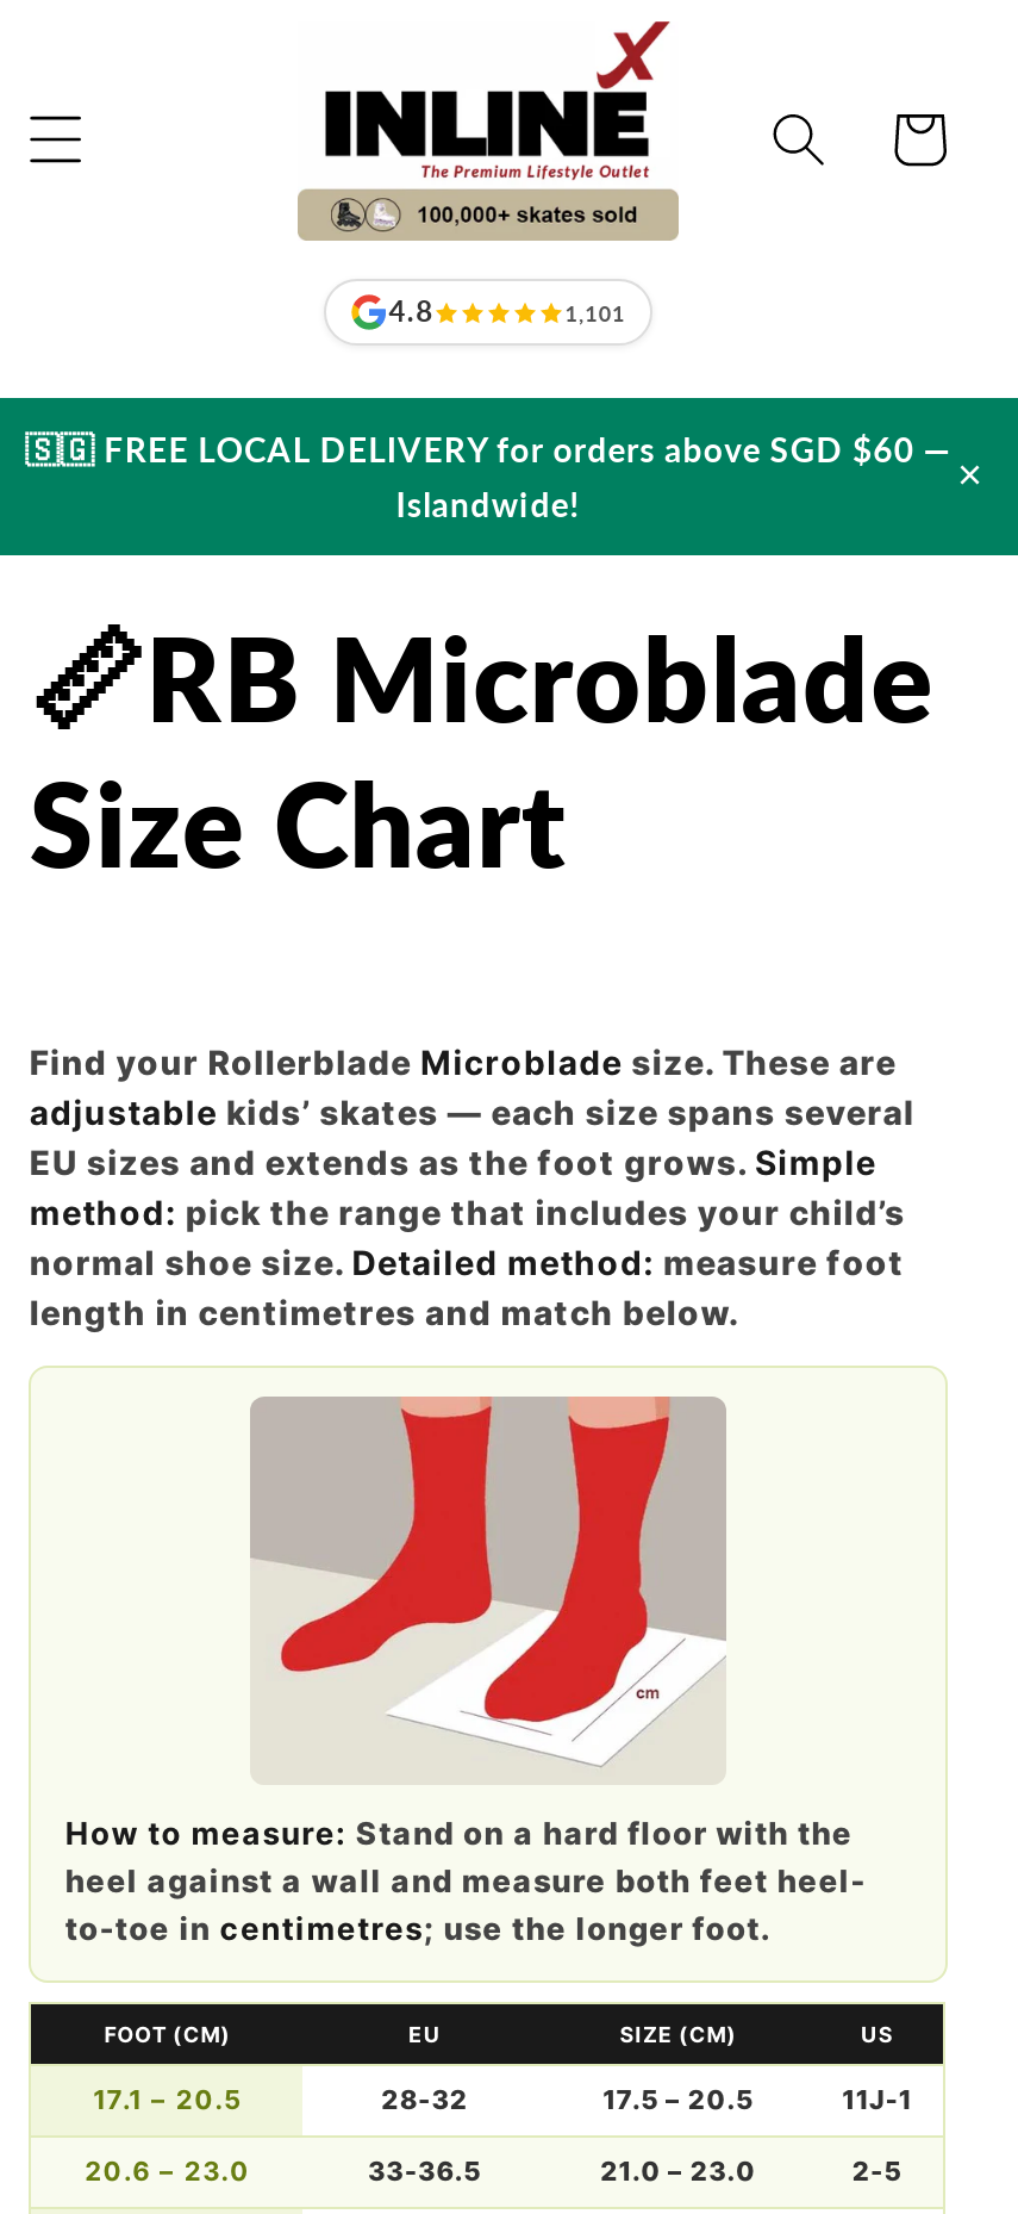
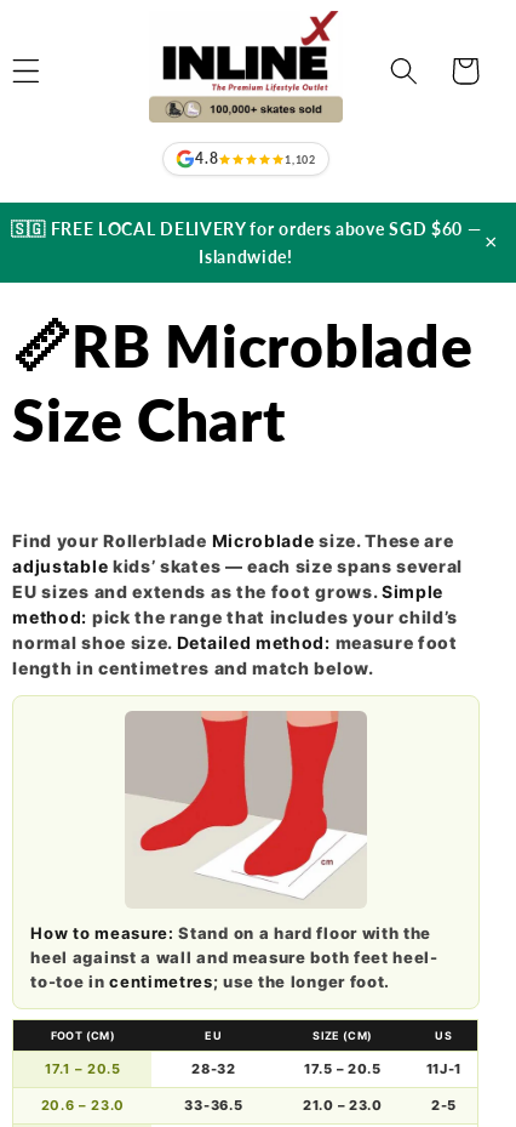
- 1,101
+ 1,102
